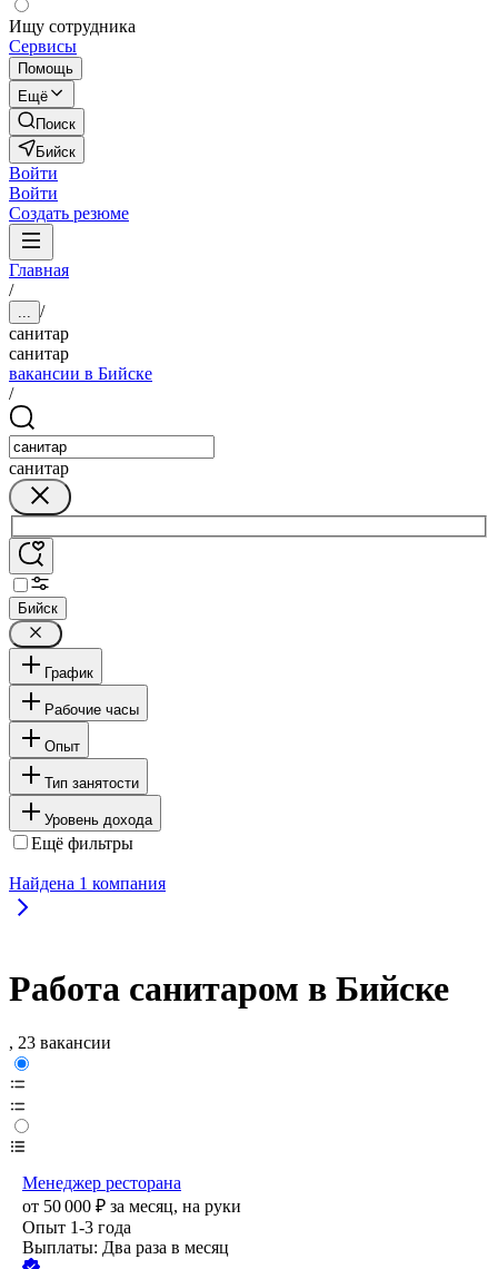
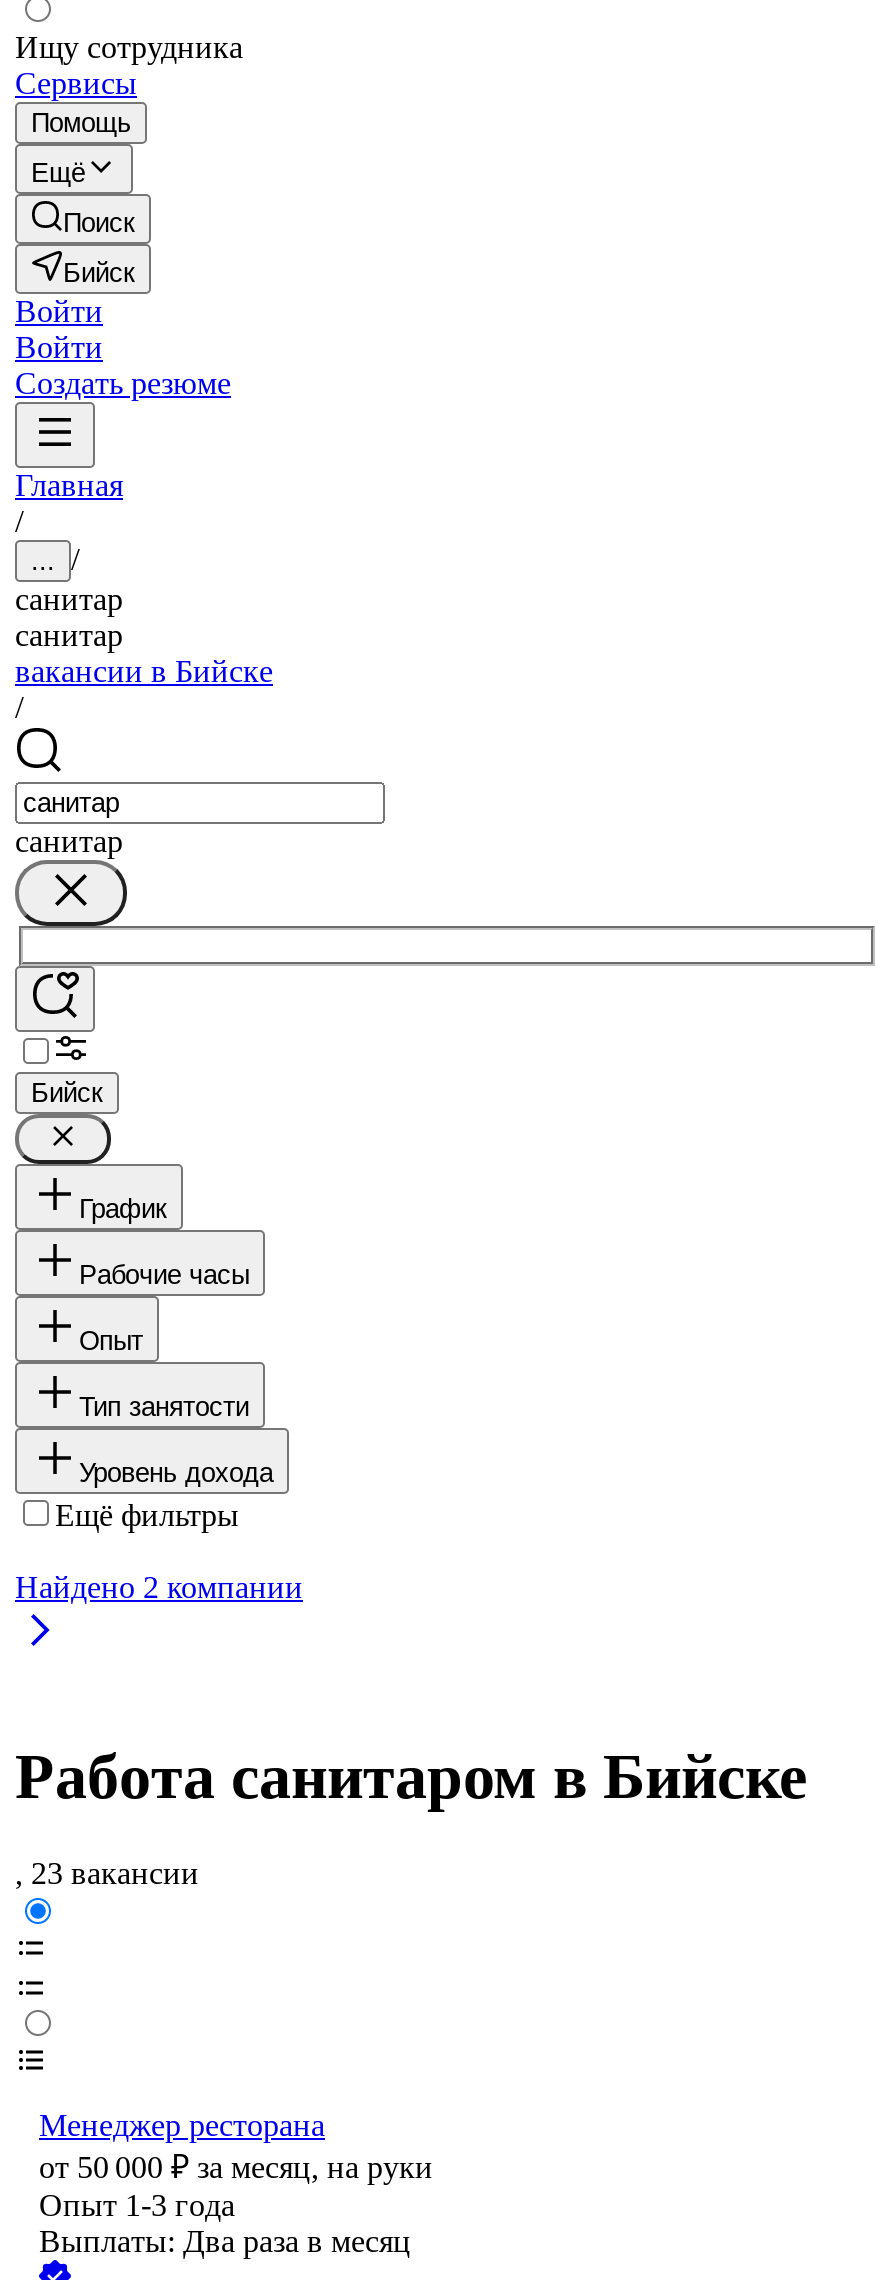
- Найдена 1 компания
+ Найдено 2 компании
